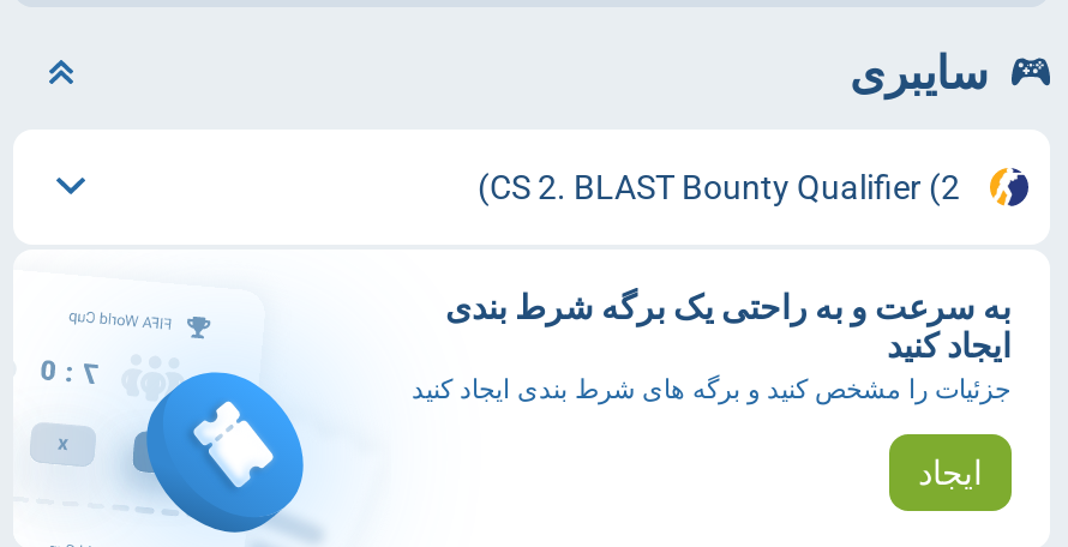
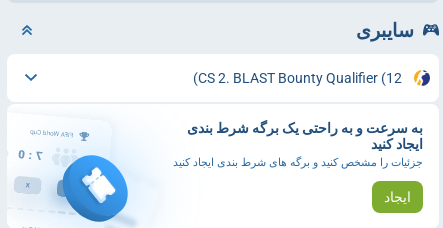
- CS 2. BLAST Bounty Qualifier (2)
+ CS 2. BLAST Bounty Qualifier (12)
